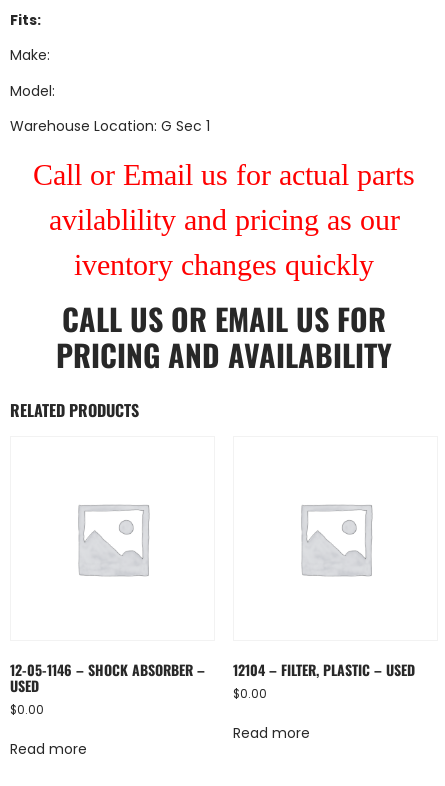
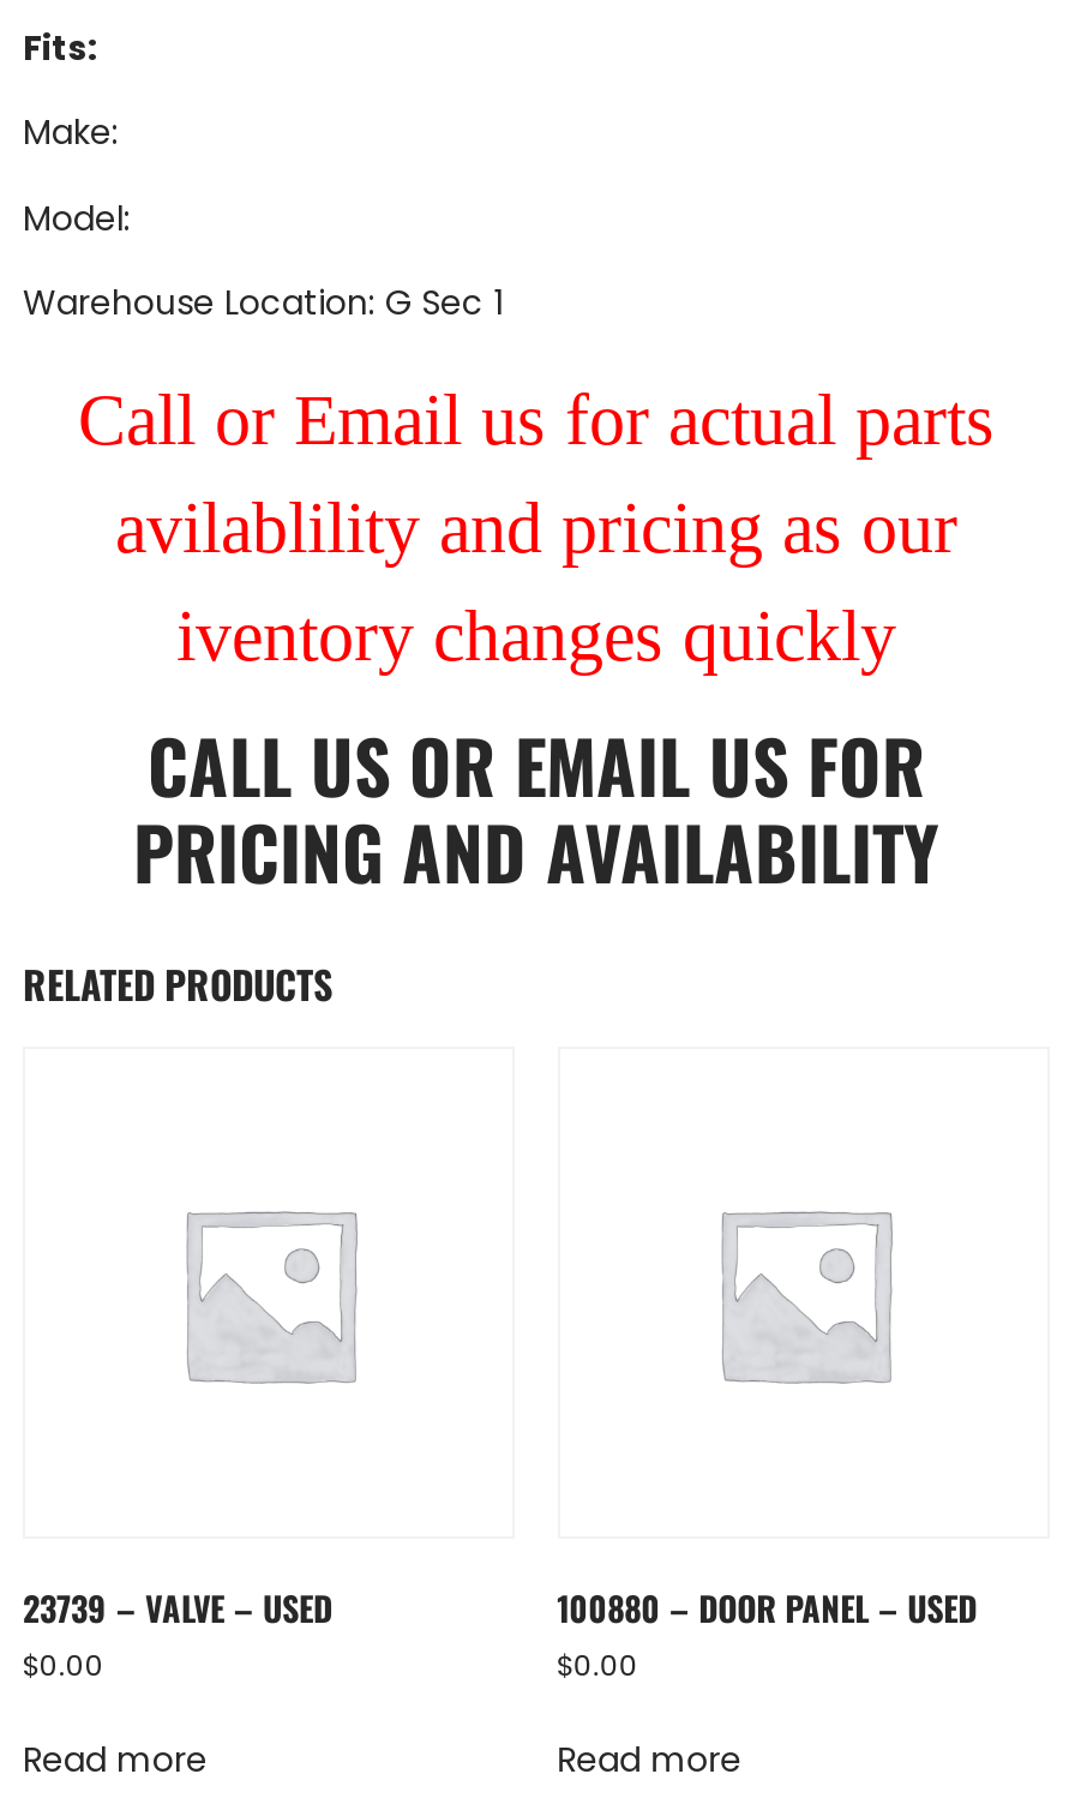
- 12-05-1146 – SHOCK ABSORBER –
- USED
+ 23739 – VALVE – USED

- 12104 – FILTER, PLASTIC – USED
+ 100880 – DOOR PANEL – USED
